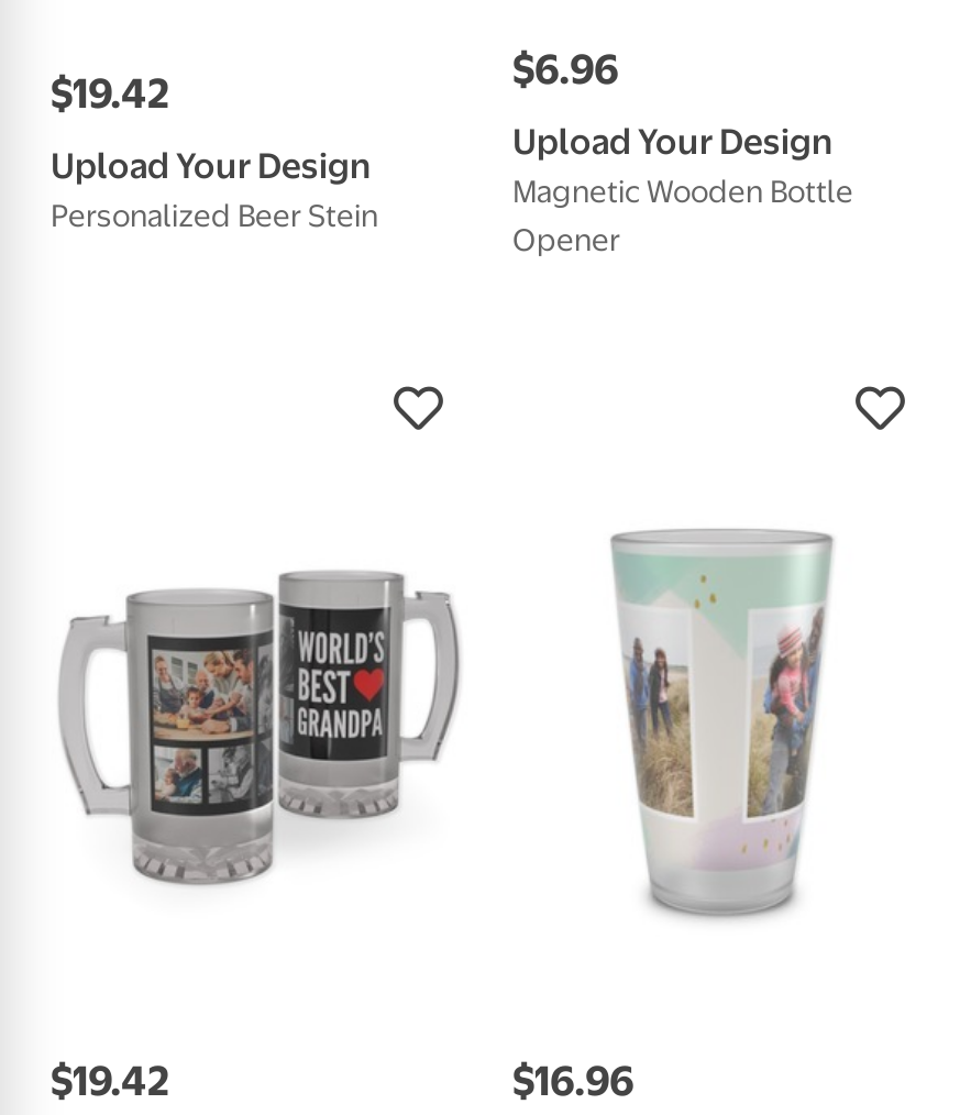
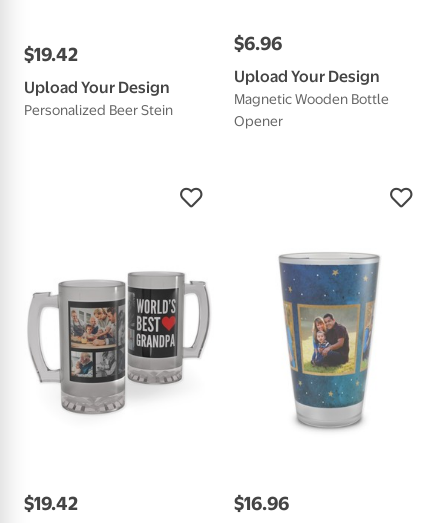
- [image]
+ [image]
